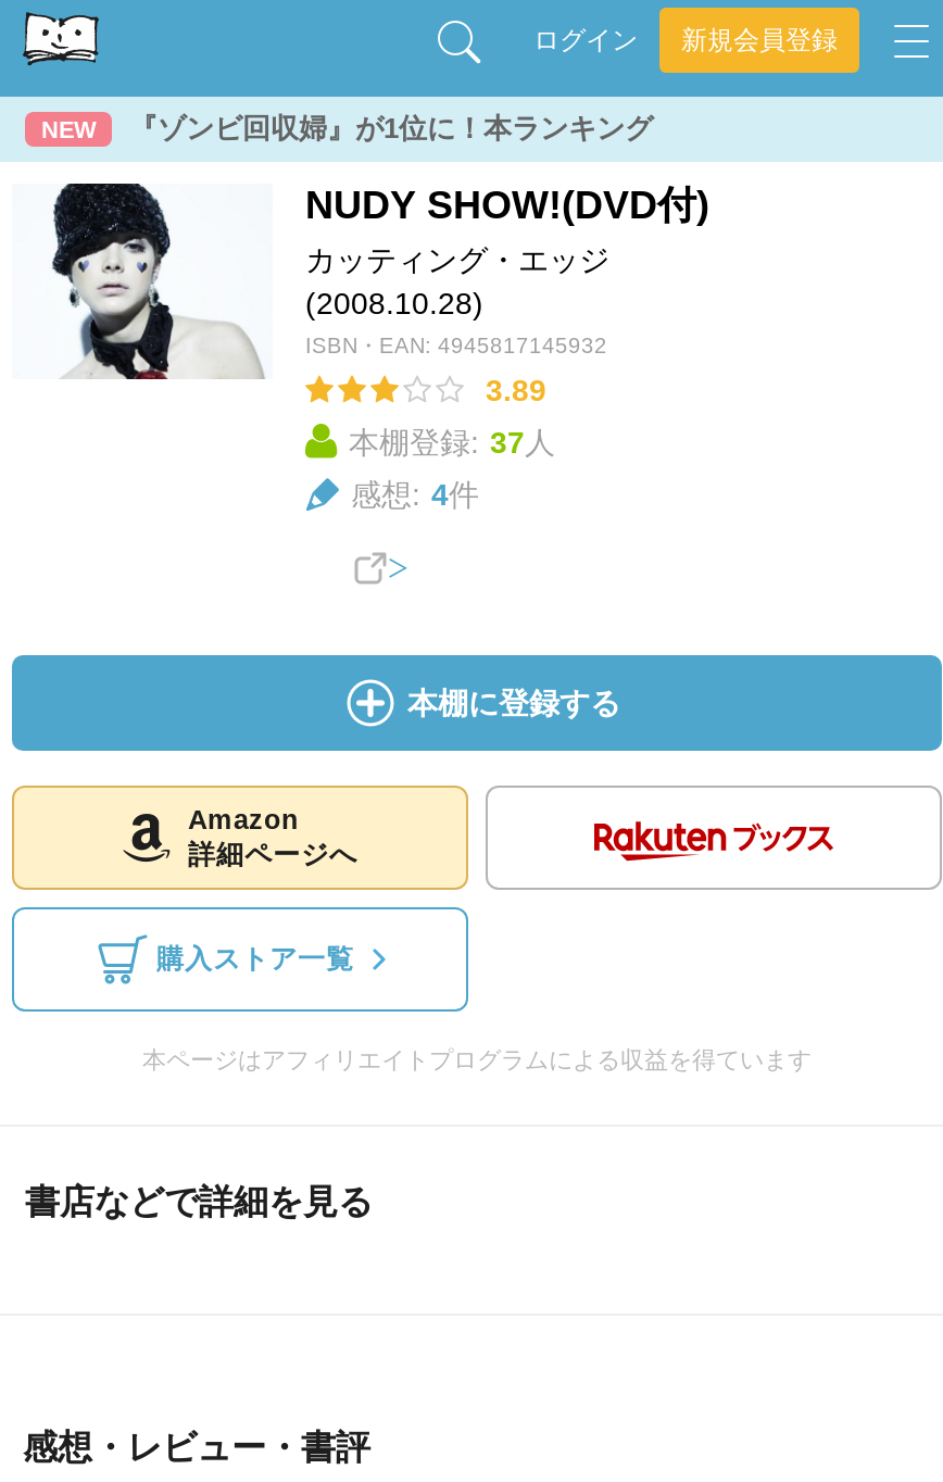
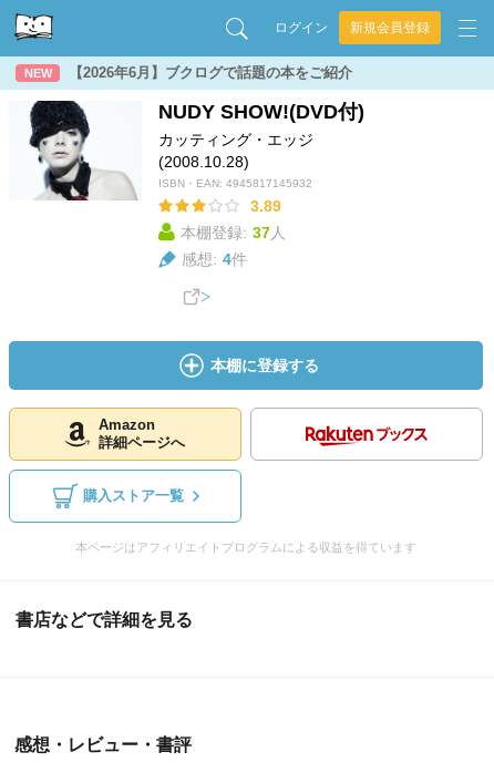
- 『ゾンビ回収婦』が1位に！本ランキング
+ 【2026年6月】ブクログで話題の本をご紹介
